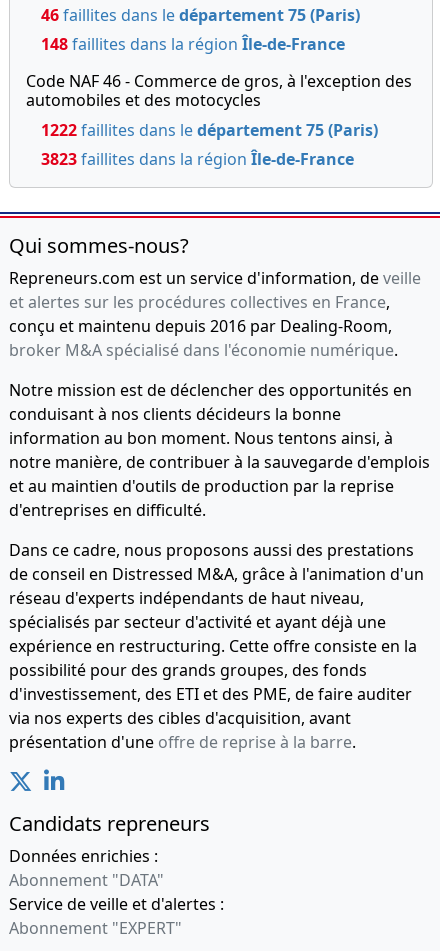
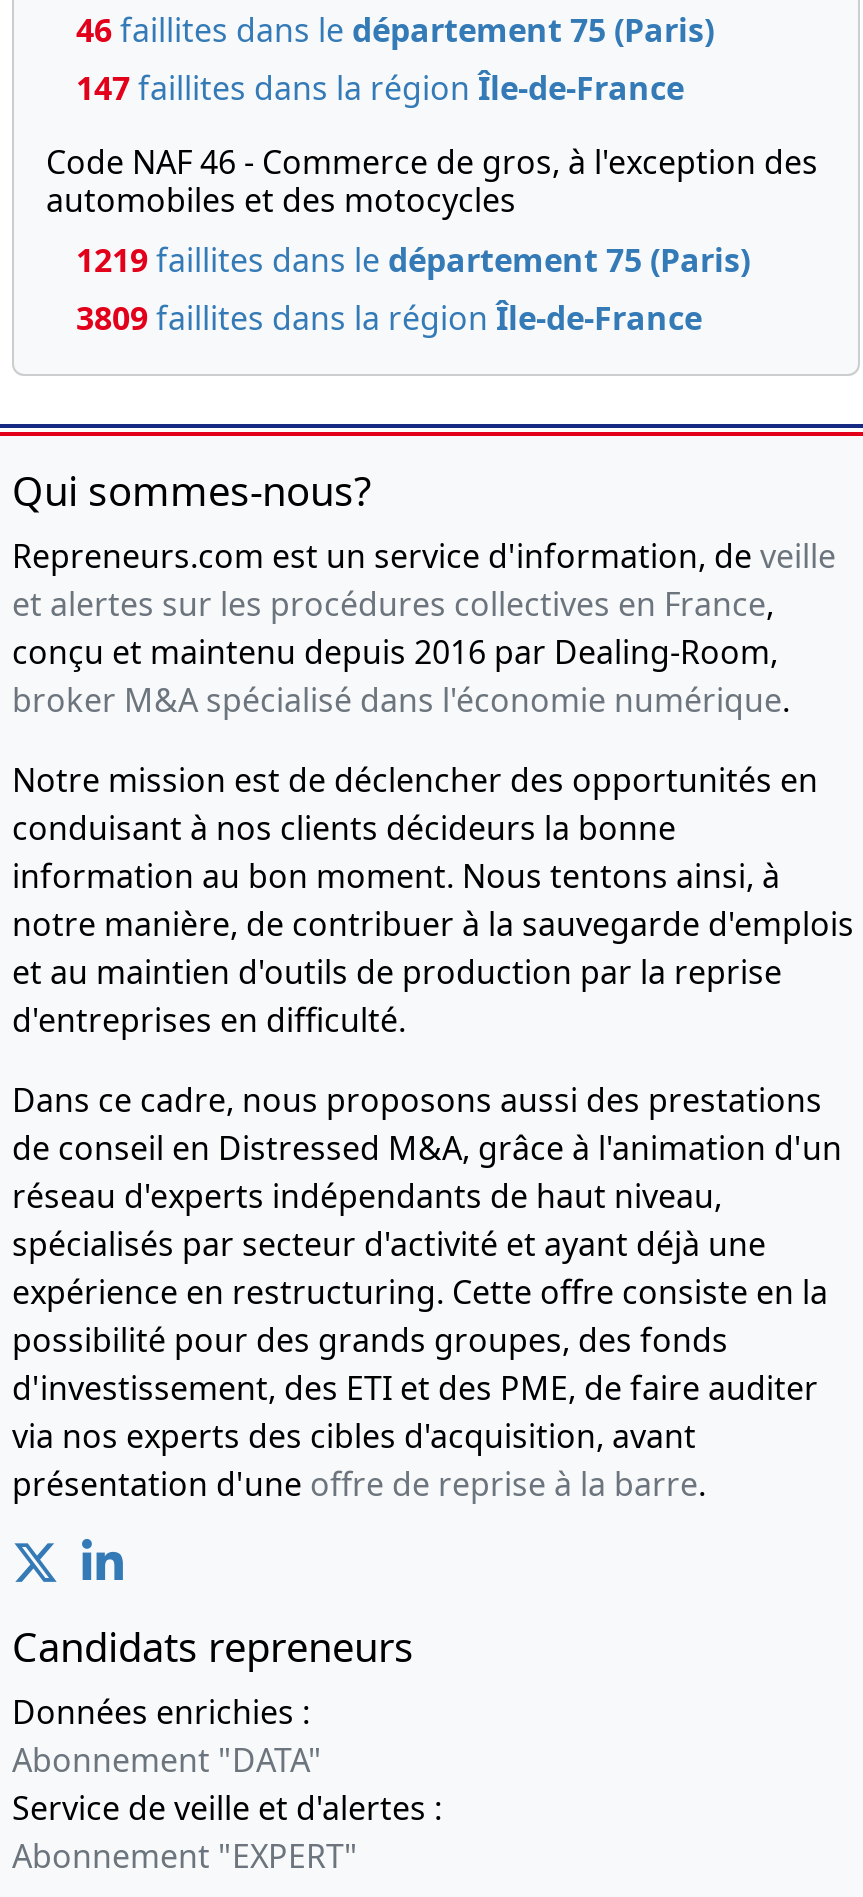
- 148 faillites dans la région Île-de-France
+ 147 faillites dans la région Île-de-France

- 1222 faillites dans le département 75 (Paris)
+ 1219 faillites dans le département 75 (Paris)

- 3823 faillites dans la région Île-de-France
+ 3809 faillites dans la région Île-de-France
